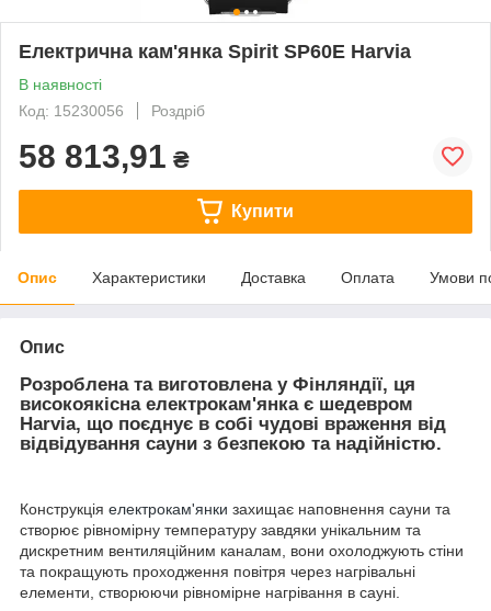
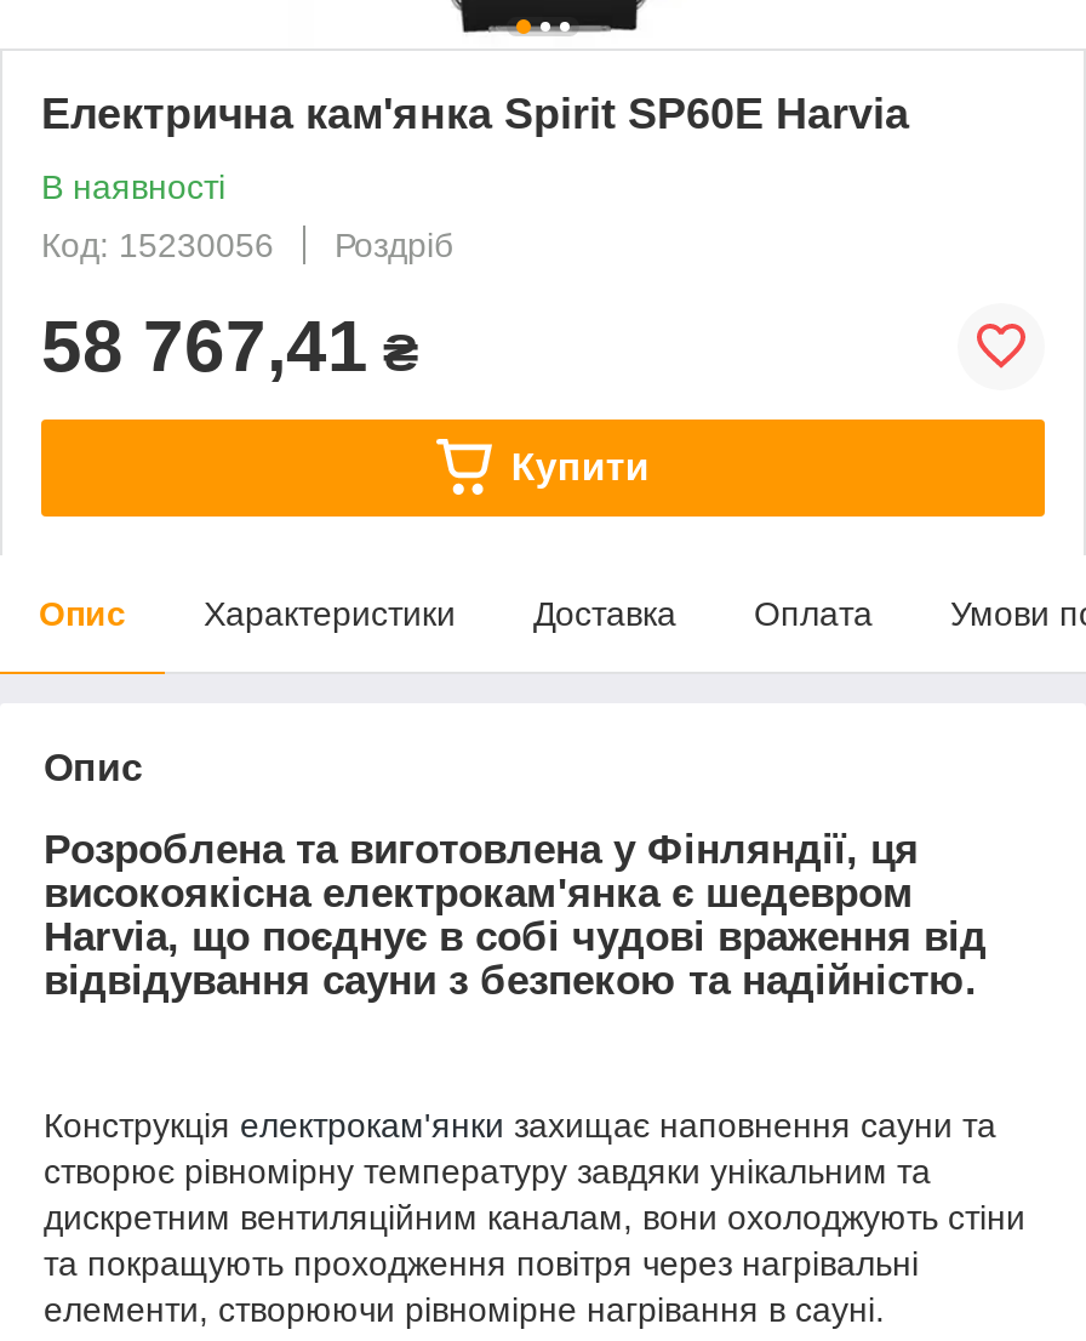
- 58 813,91 ₴
+ 58 767,41 ₴
